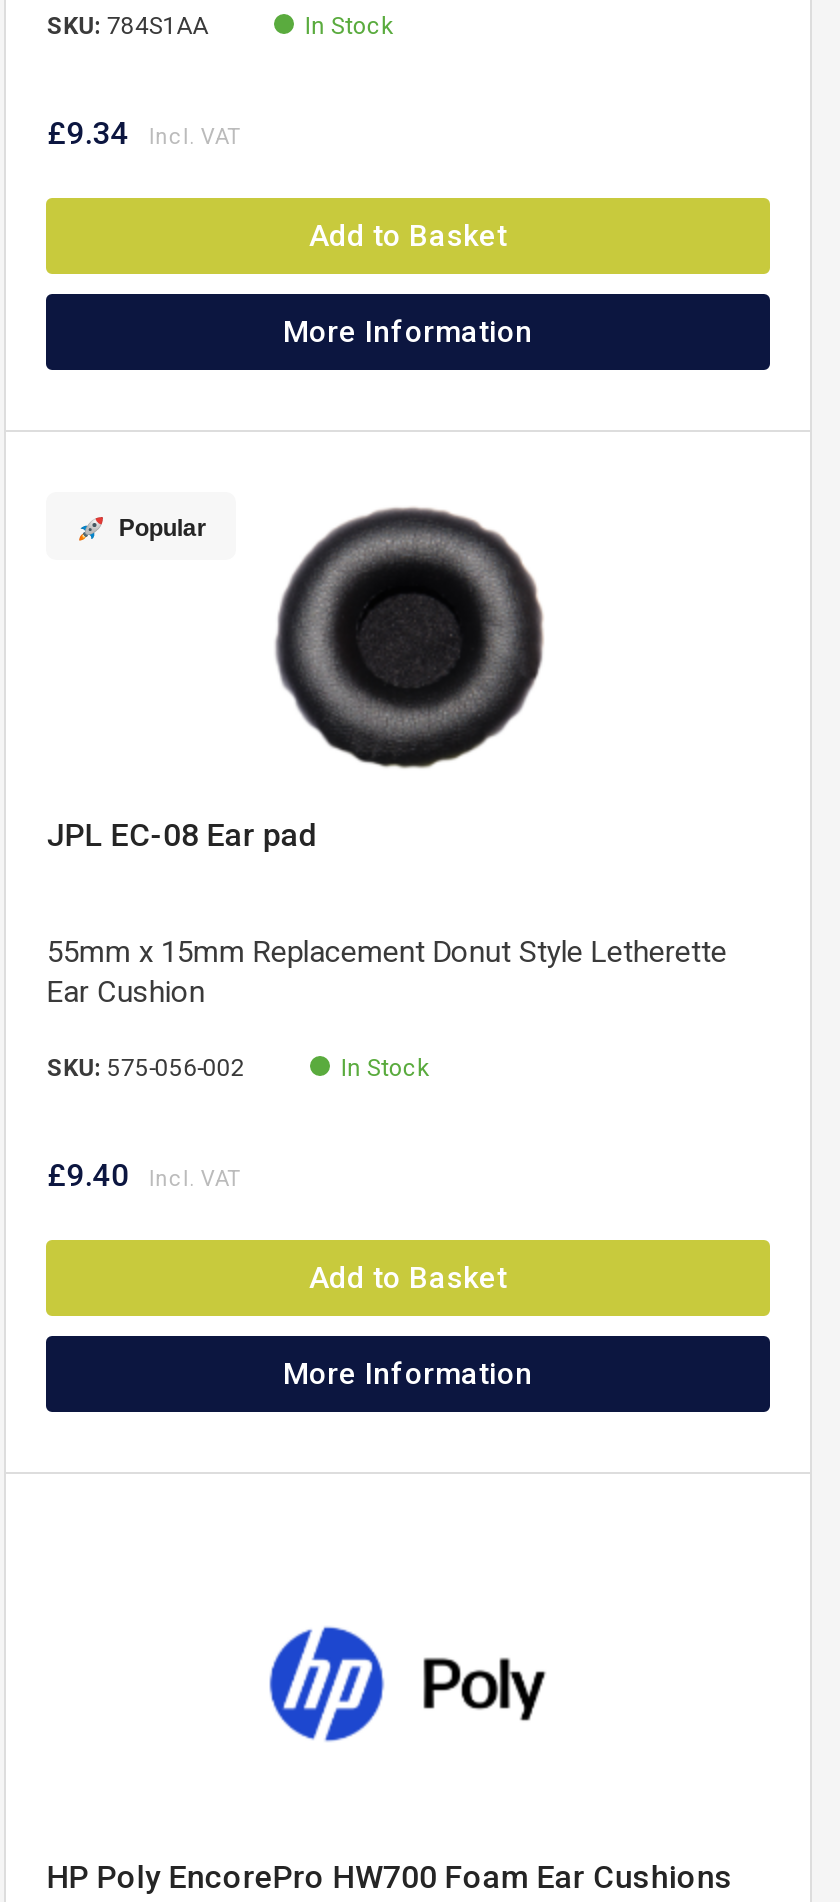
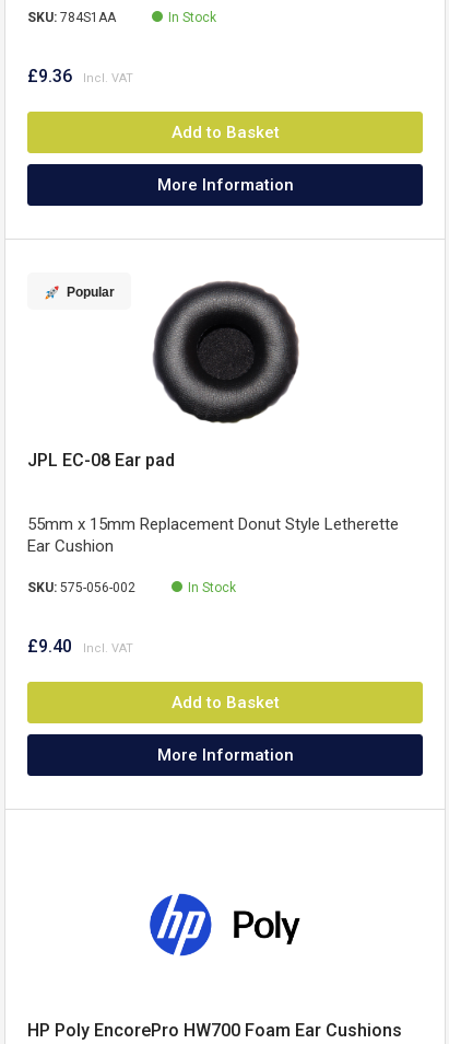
- £9.34
+ £9.36
